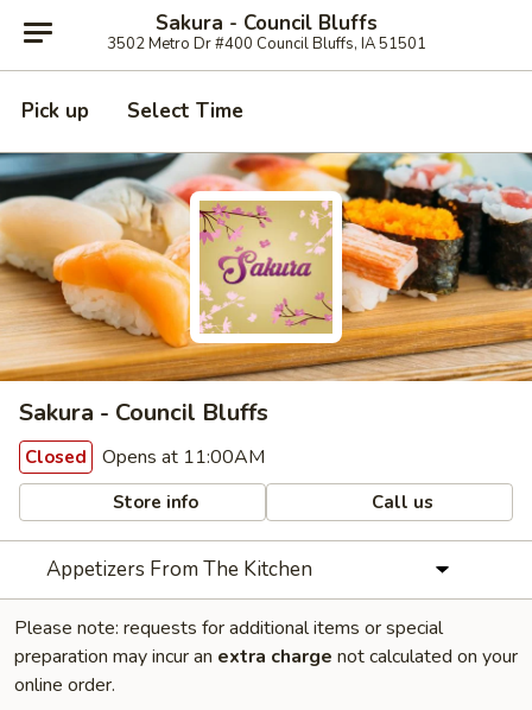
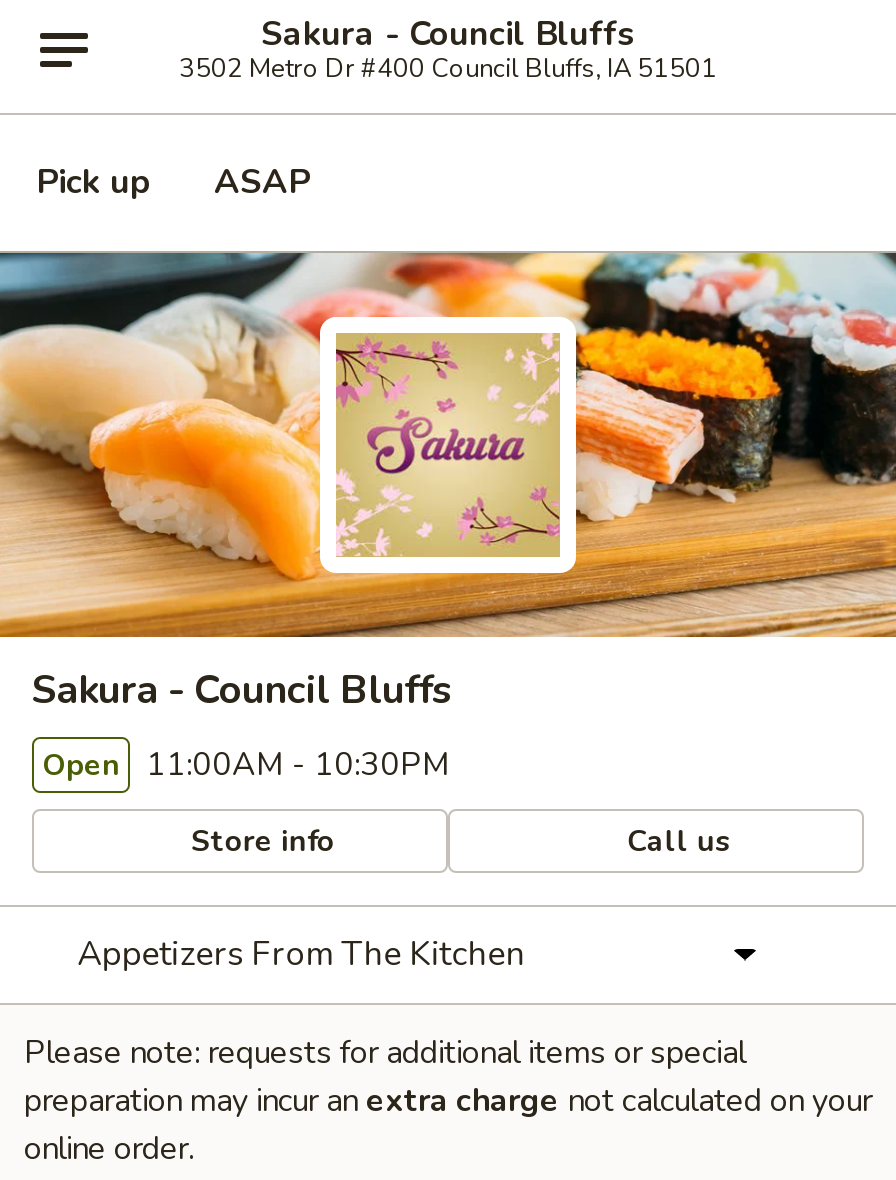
- Select Time
+ ASAP

- Closed Opens at 11:00AM
+ Open 11:00AM - 10:30PM
